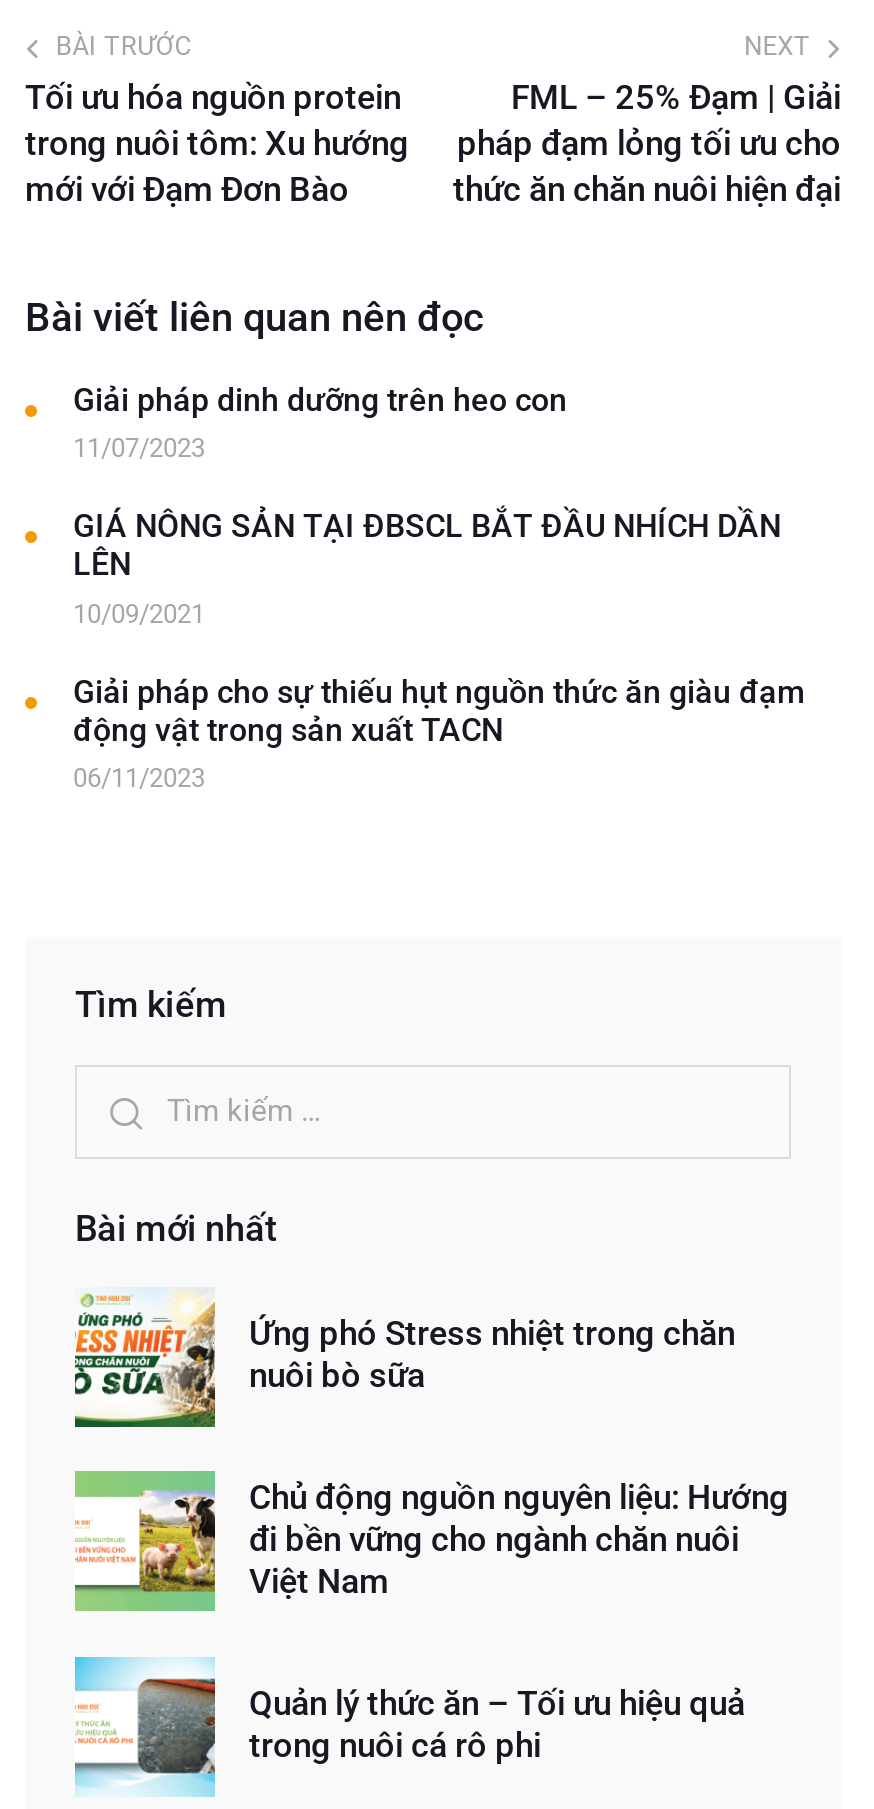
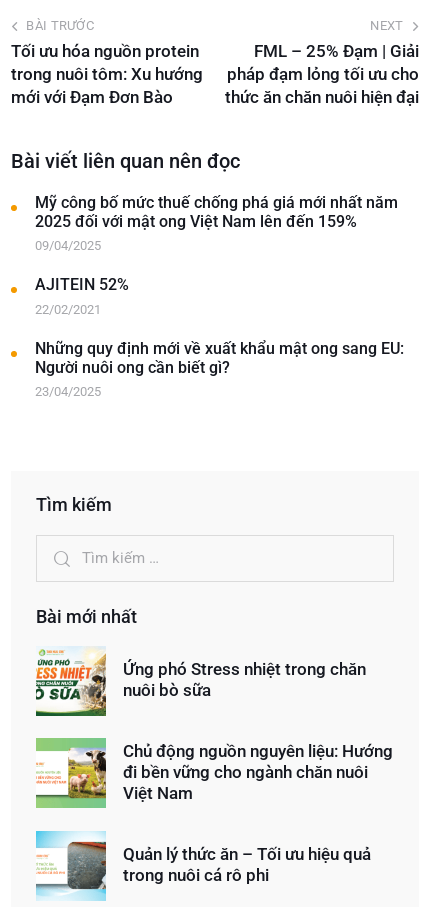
- Giải pháp dinh dưỡng trên heo con
- 11/07/2023
+ Mỹ công bố mức thuế chống phá giá mới nhất năm
+ 2025 đối với mật ong Việt Nam lên đến 159%
+ 09/04/2025

- GIÁ NÔNG SẢN TẠI ĐBSCL BẮT ĐẦU NHÍCH DẦN
- LÊN
- 10/09/2021
+ AJITEIN 52%
+ 22/02/2021

- Giải pháp cho sự thiếu hụt nguồn thức ăn giàu đạm
- động vật trong sản xuất TACN
- 06/11/2023
+ Những quy định mới về xuất khẩu mật ong sang EU:
+ Người nuôi ong cần biết gì?
+ 23/04/2025
